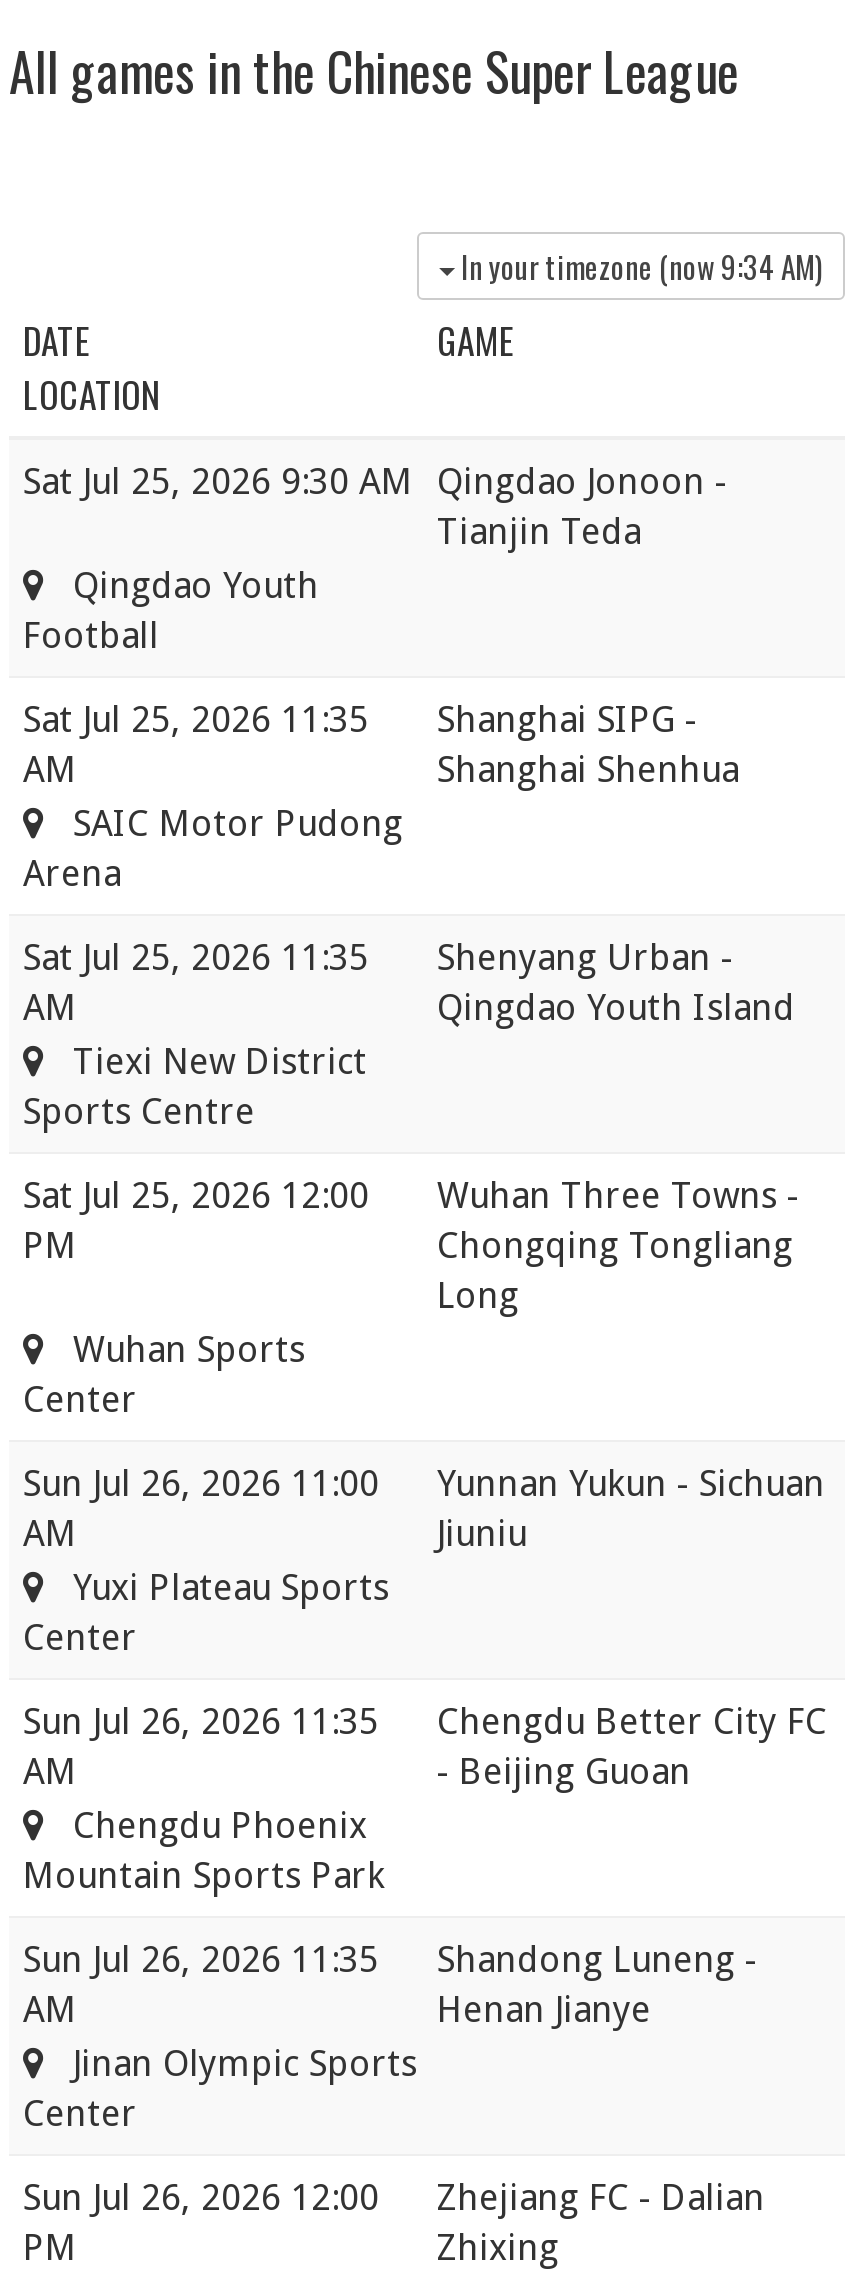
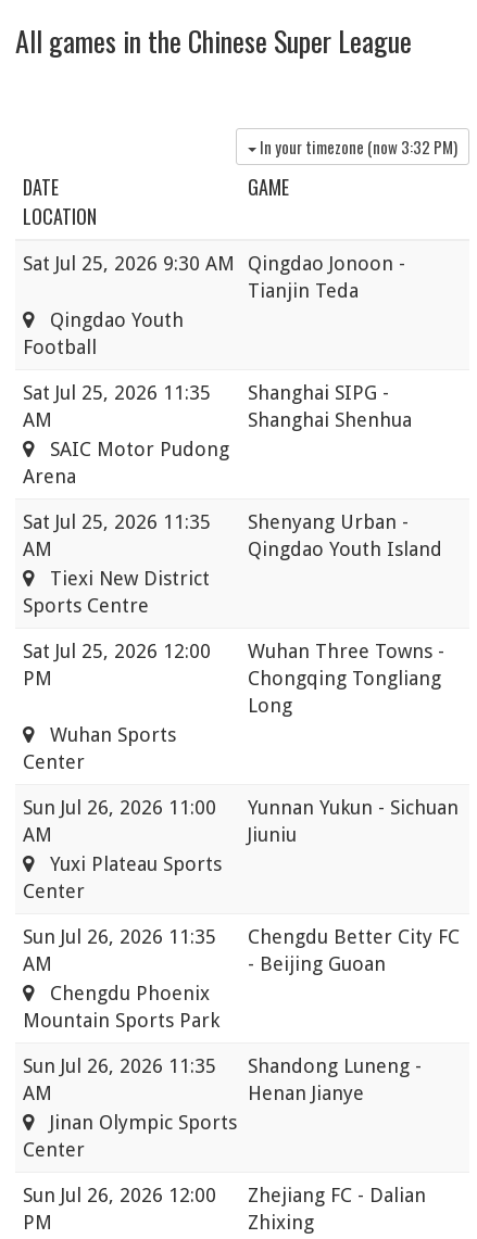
- In your timezone (now 9:34 AM)
+ In your timezone (now 3:32 PM)
